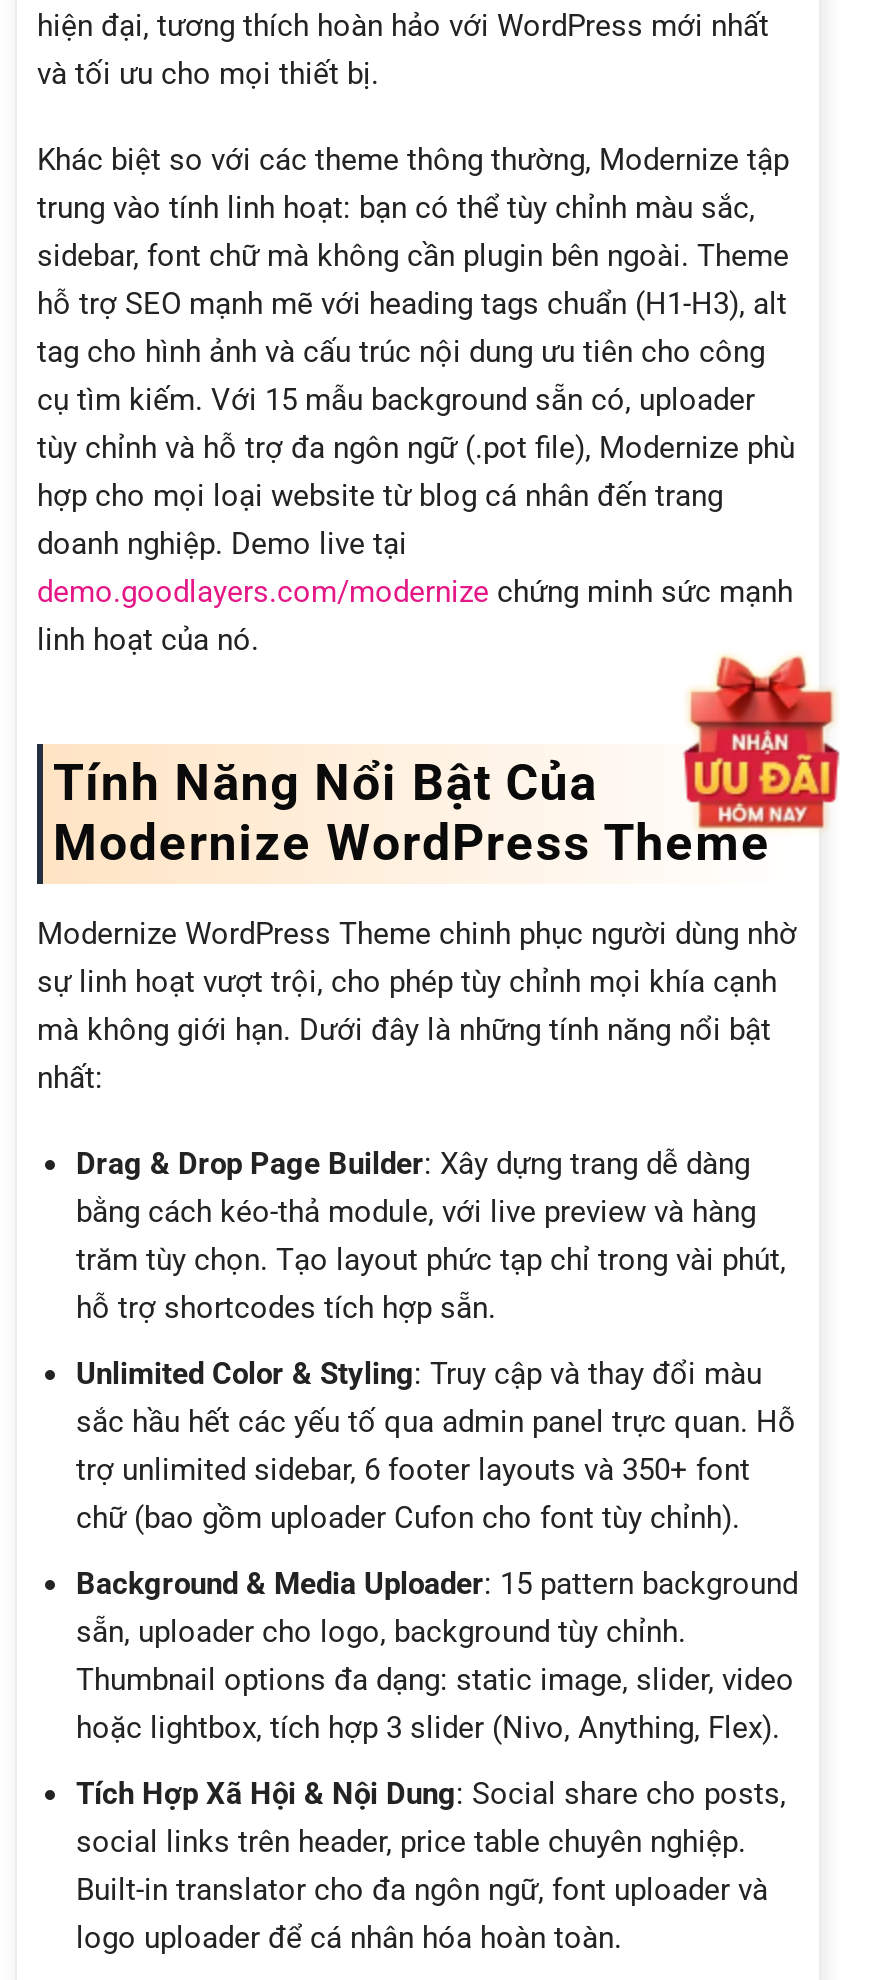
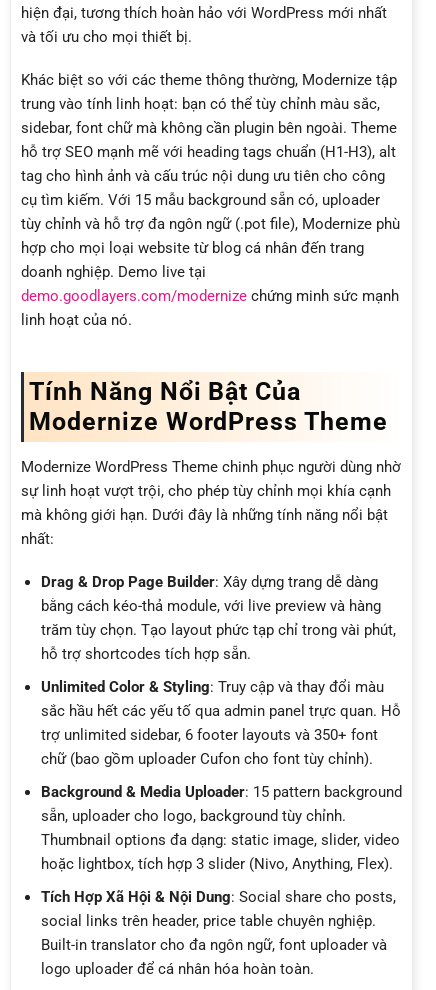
- [image]
